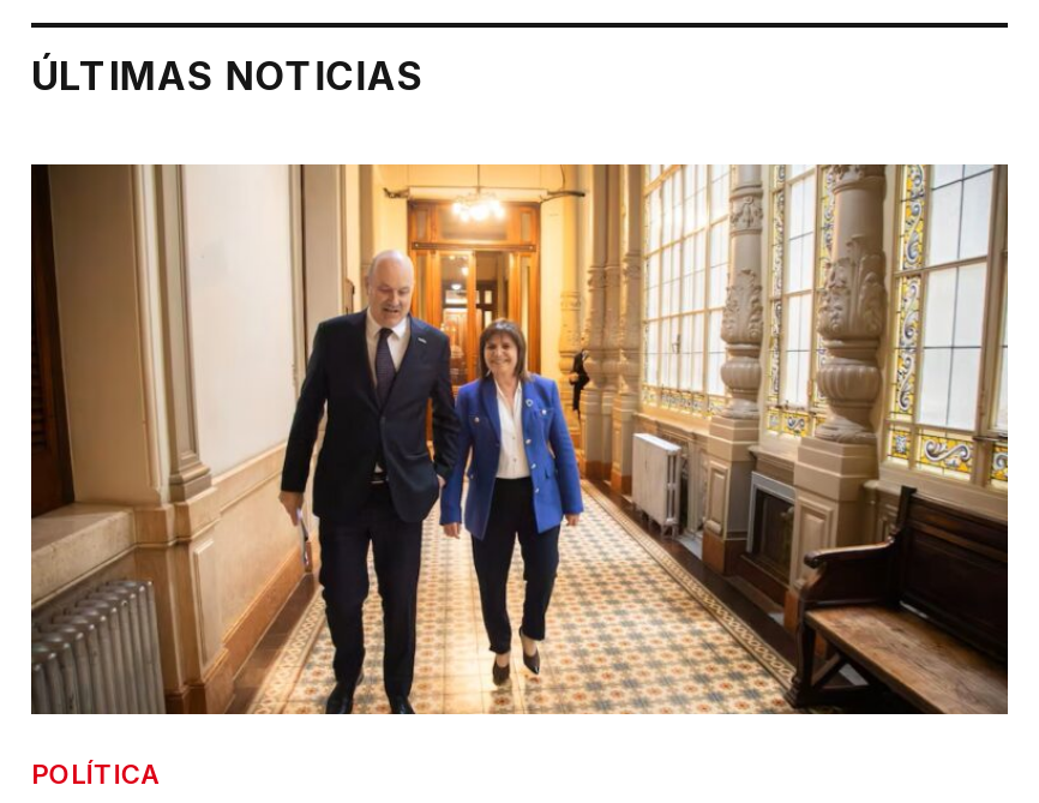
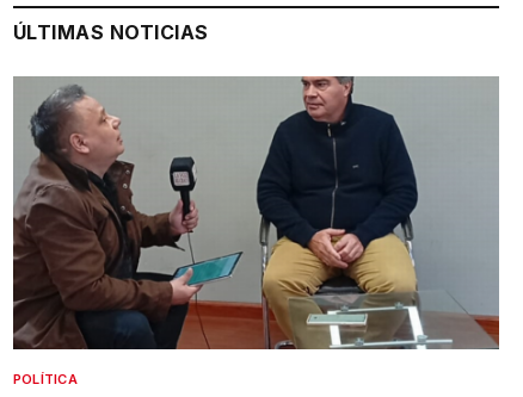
- [image]
+ [image]
